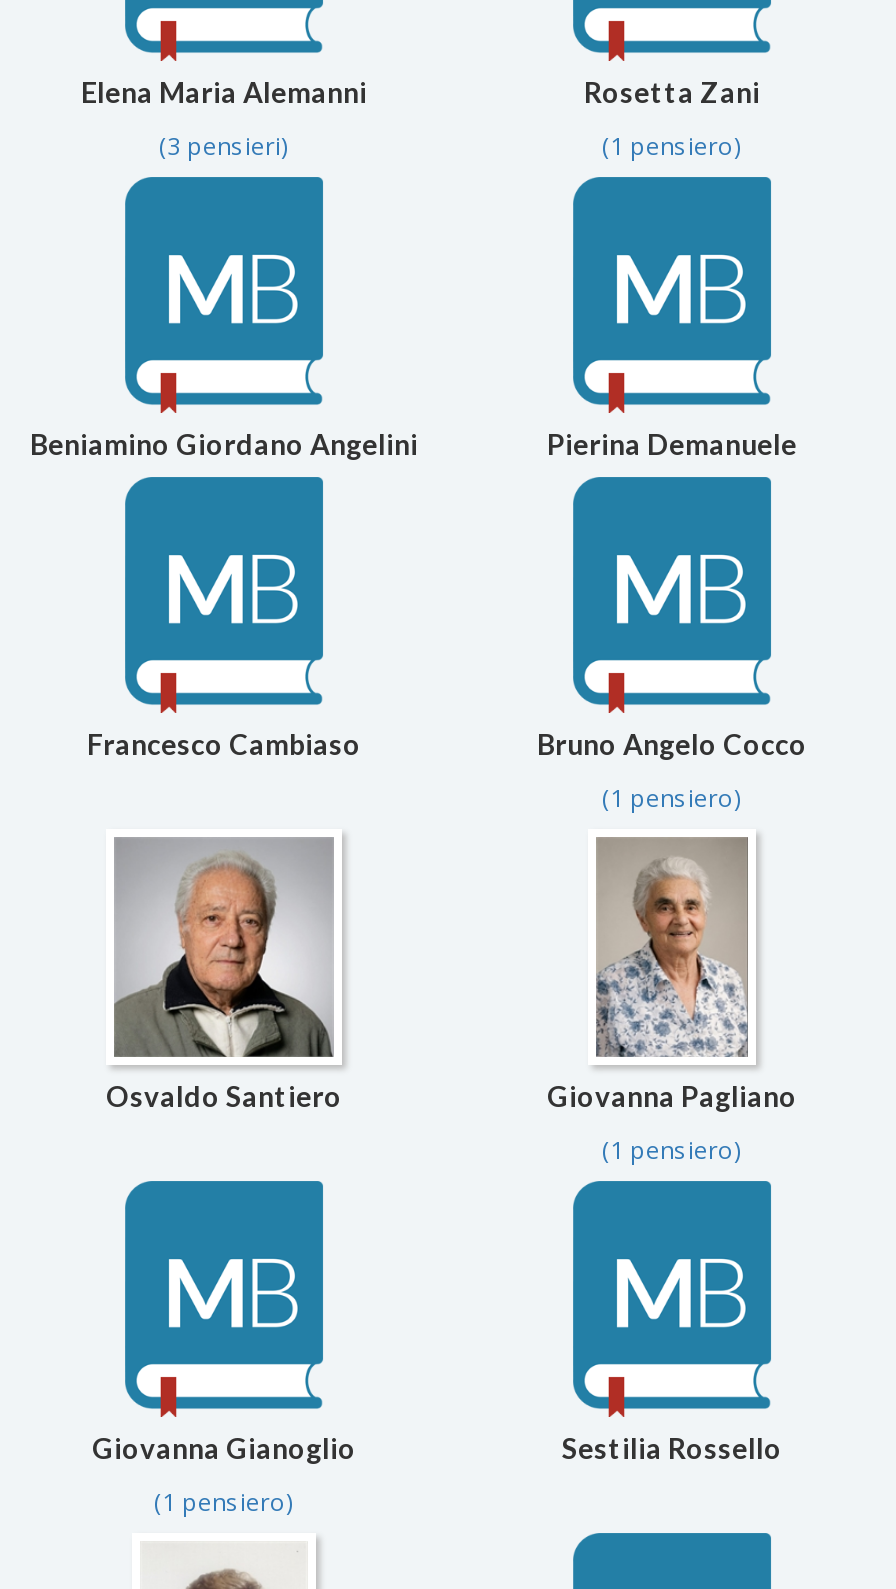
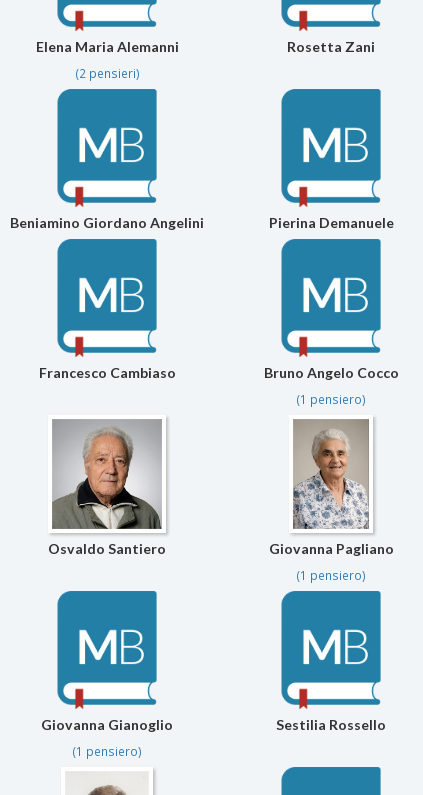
- (3 pensieri)
+ (2 pensieri)

- (1 pensiero)
